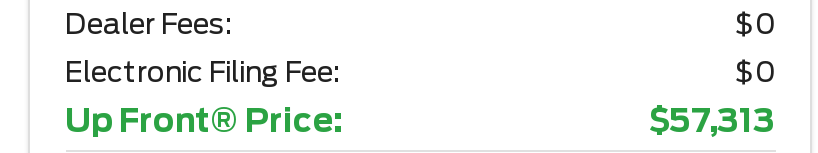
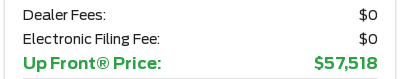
- $57,313
+ $57,518
